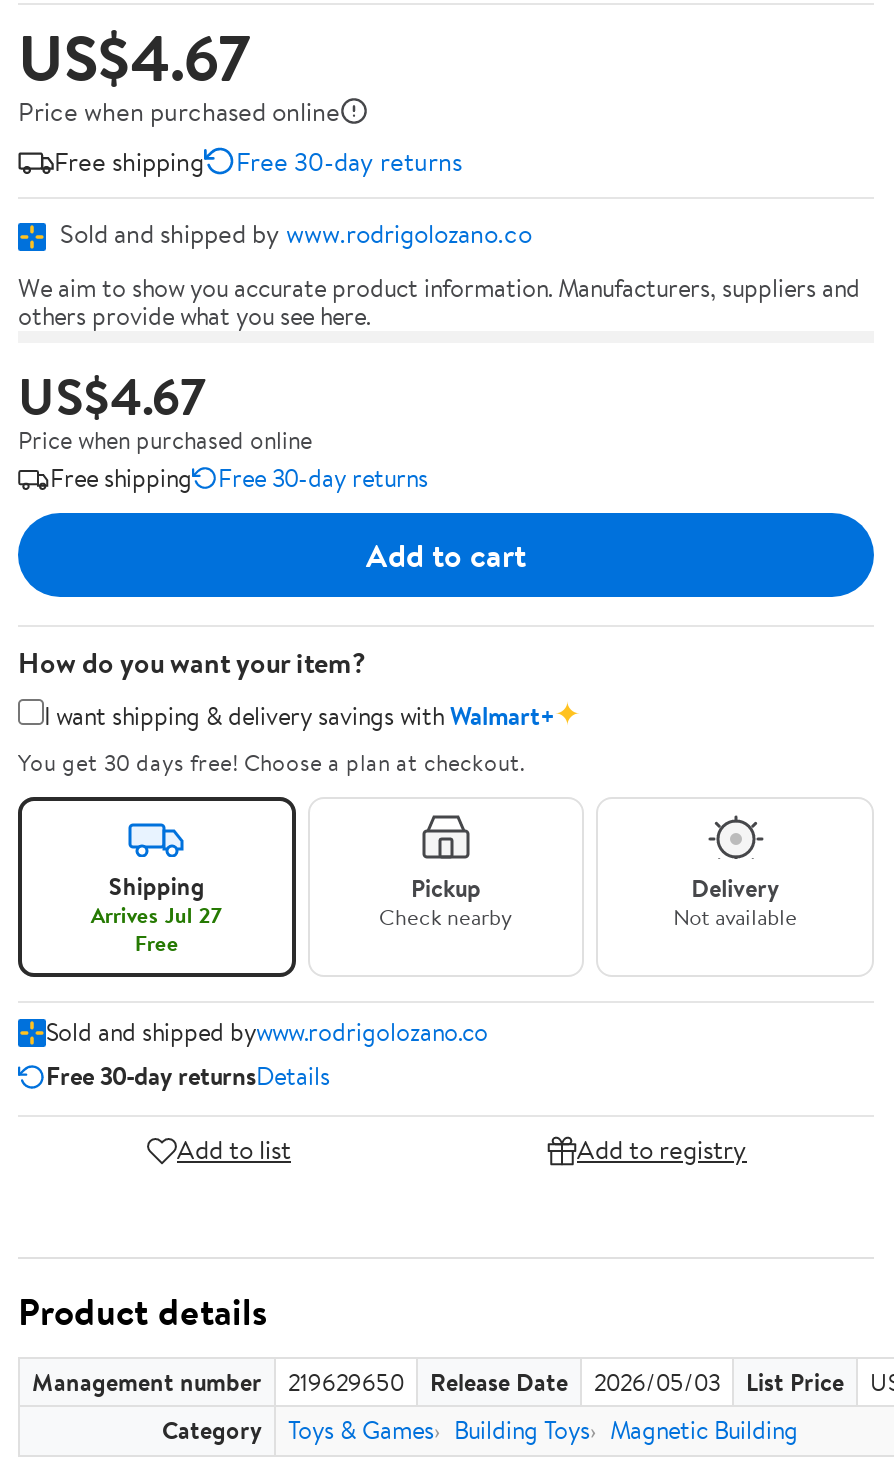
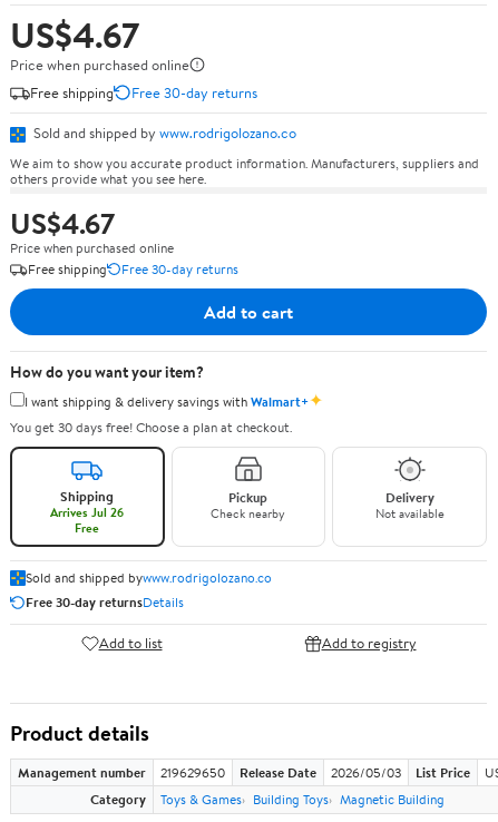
- Arrives Jul 27
+ Arrives Jul 26
